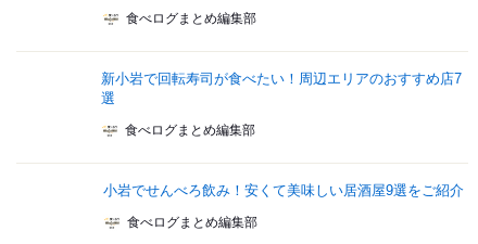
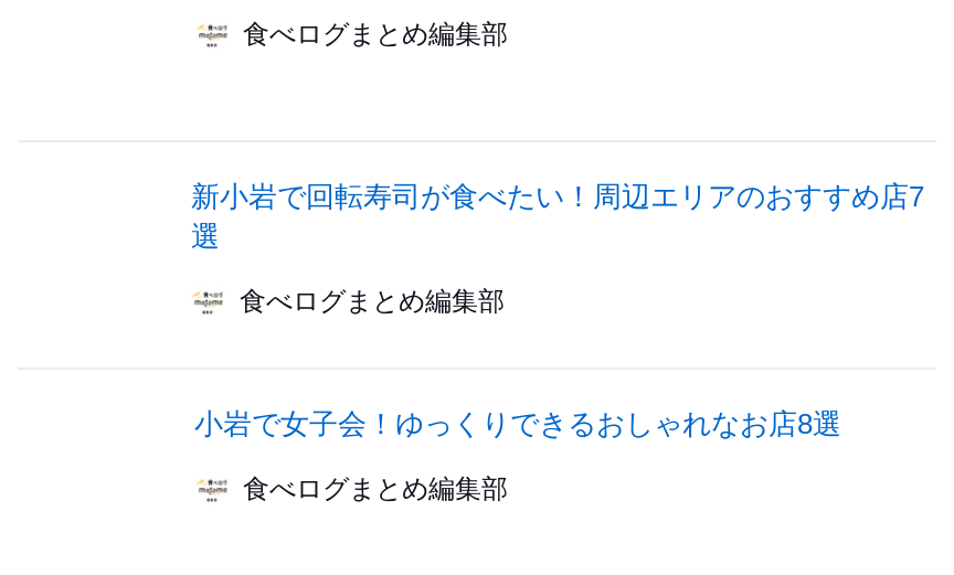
- 小岩でせんべろ飲み！安くて美味しい居酒屋9選をご紹介
+ 小岩で女子会！ゆっくりできるおしゃれなお店8選
